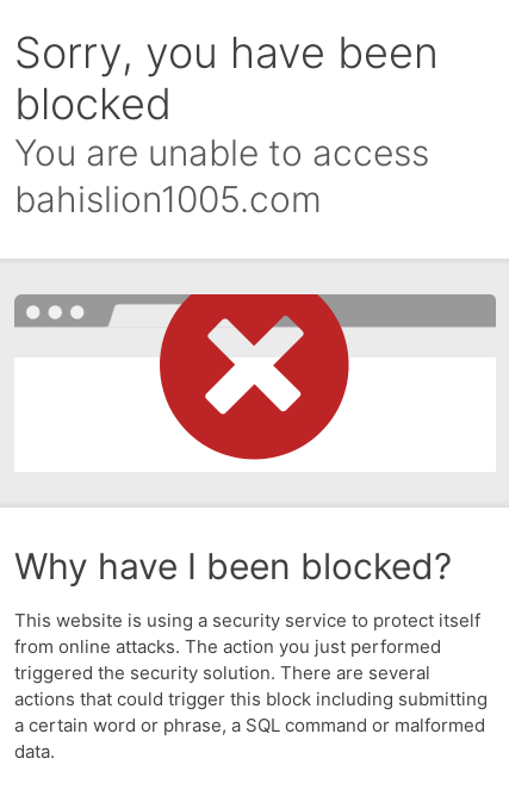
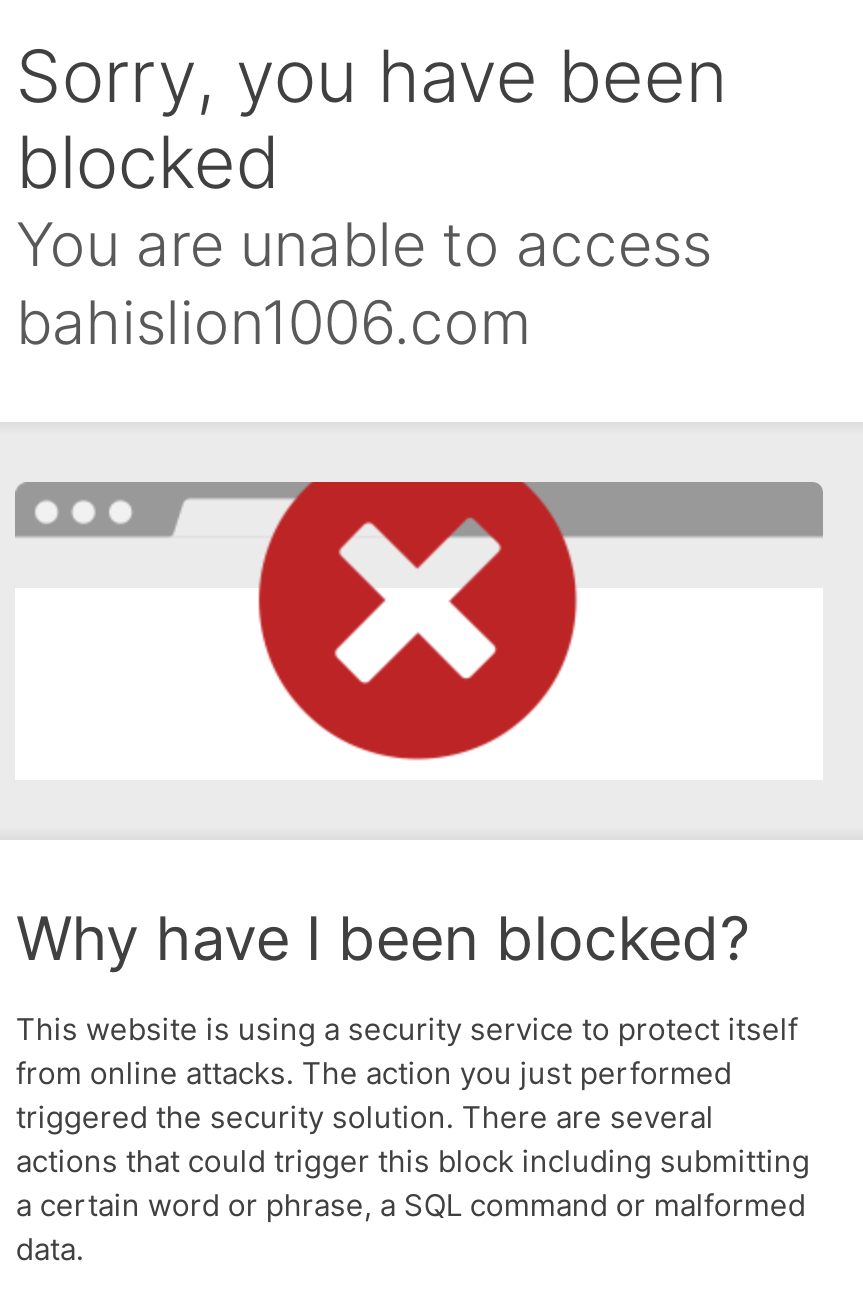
- bahislion1005.com
+ bahislion1006.com
